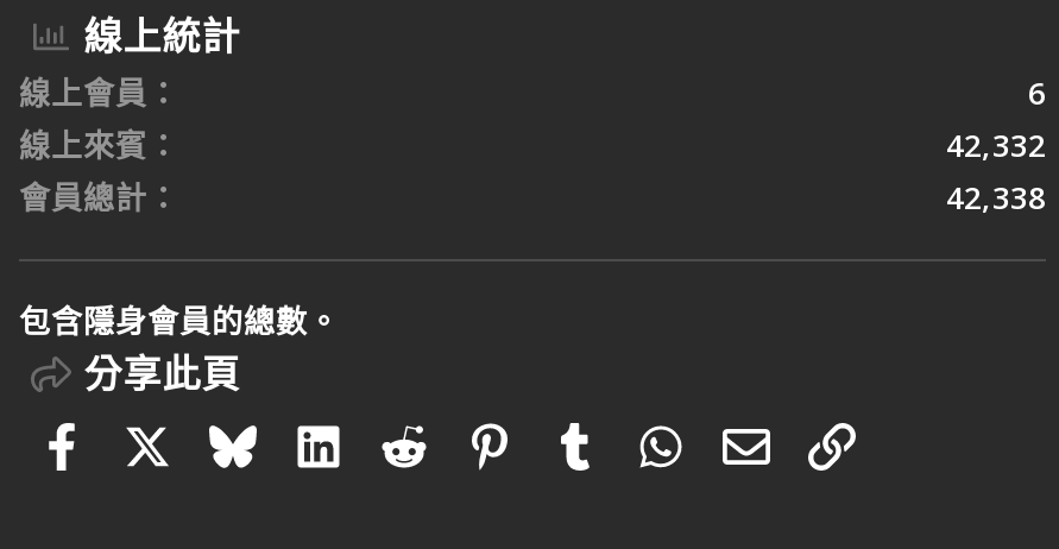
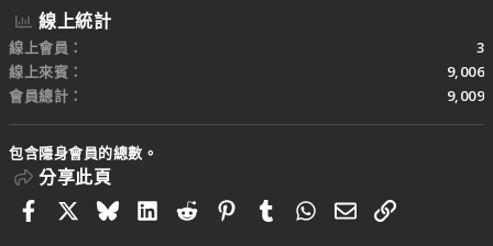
- 6
+ 3

- 42,332
+ 9,006

- 42,338
+ 9,009
